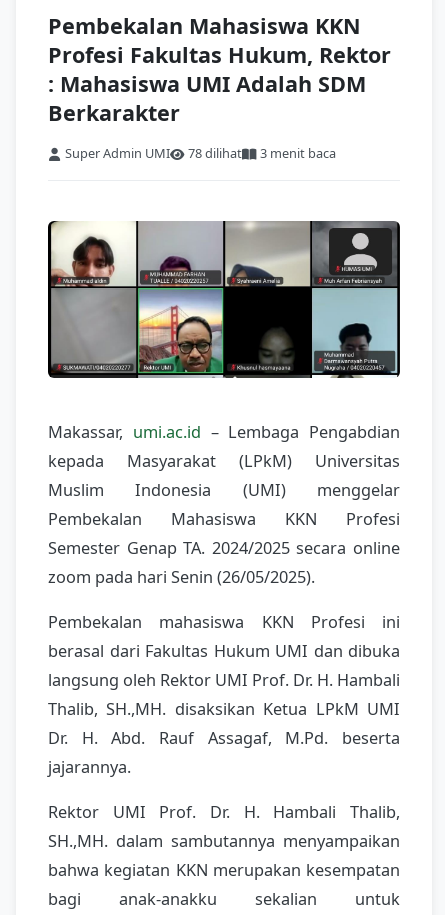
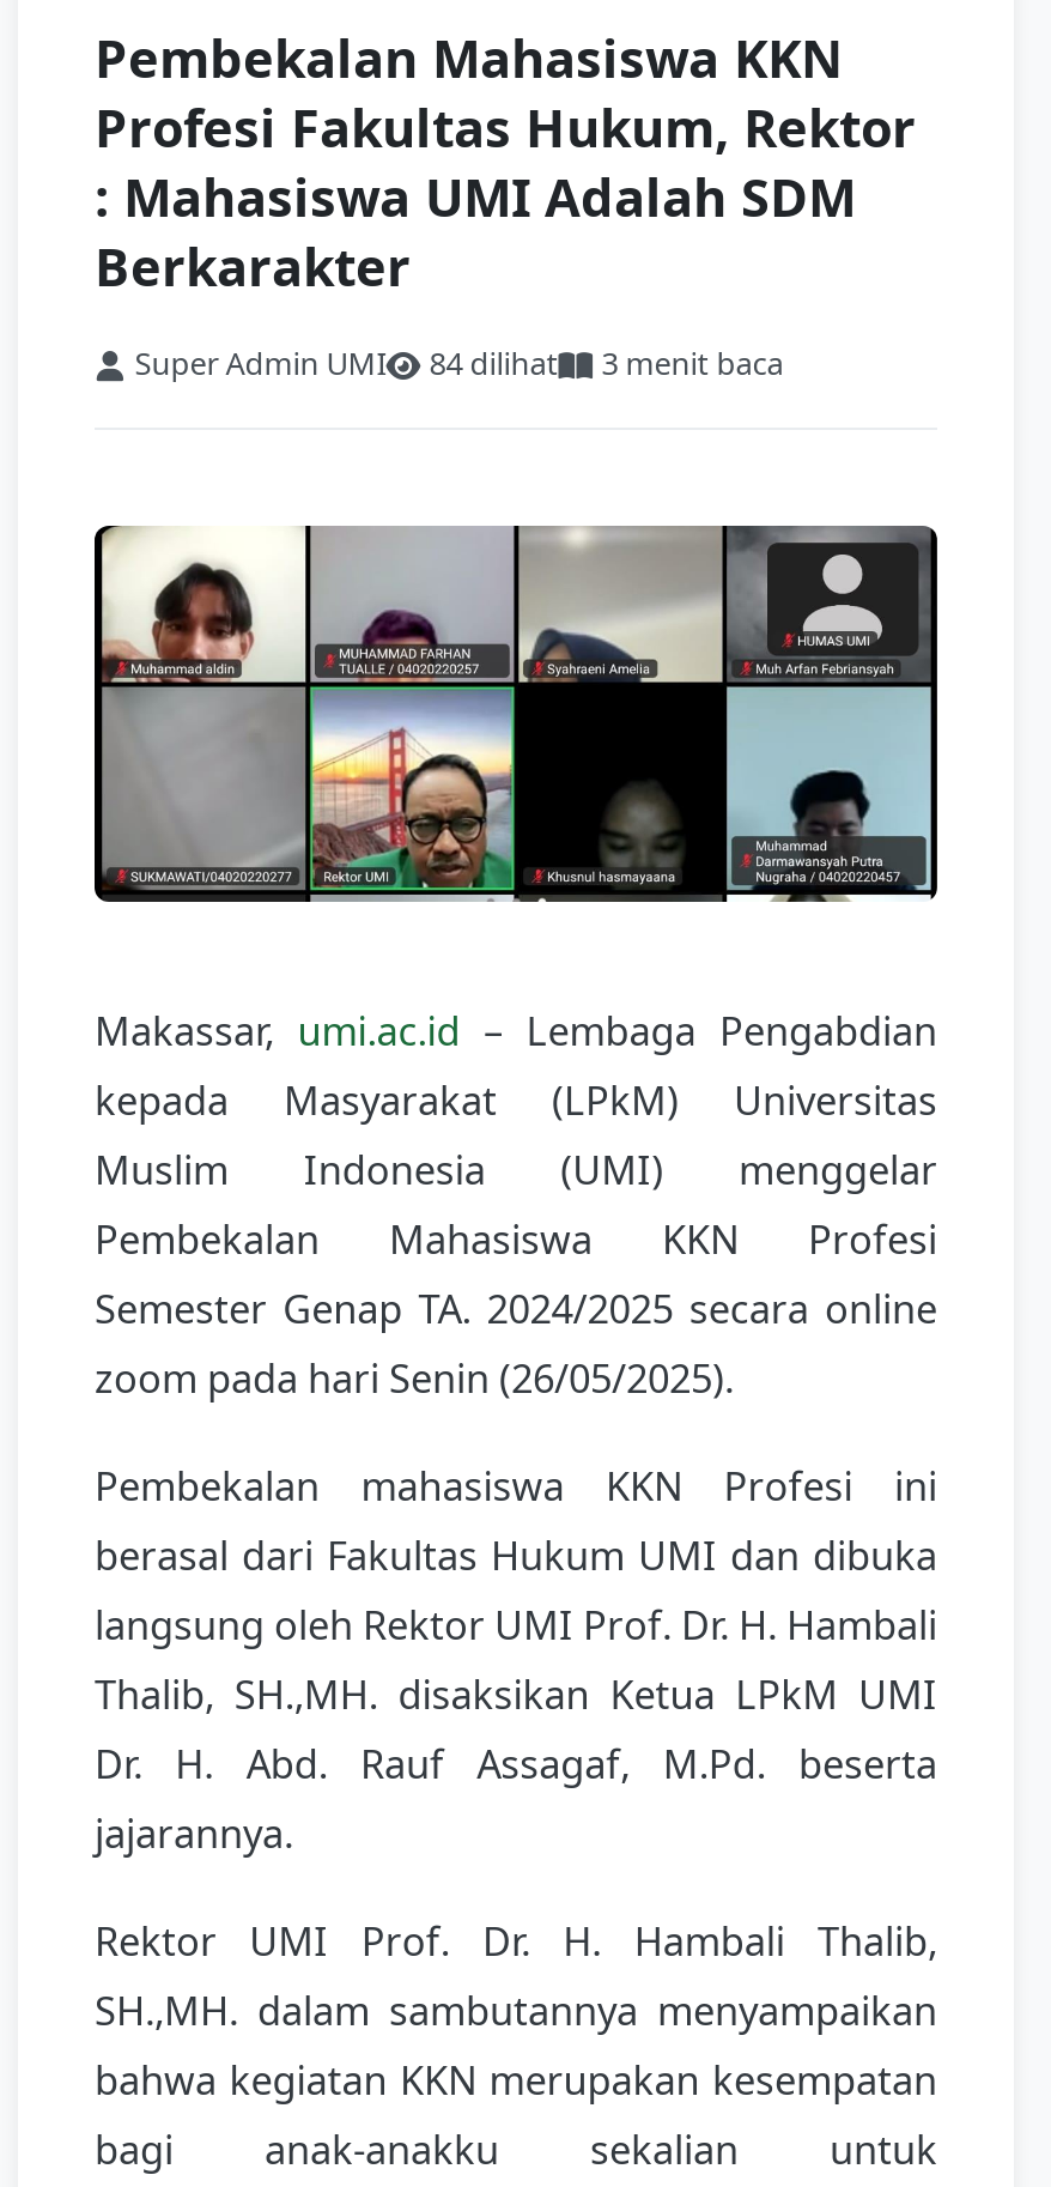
- Super Admin UMI 78 dilihat 3 menit baca
+ Super Admin UMI 84 dilihat 3 menit baca
